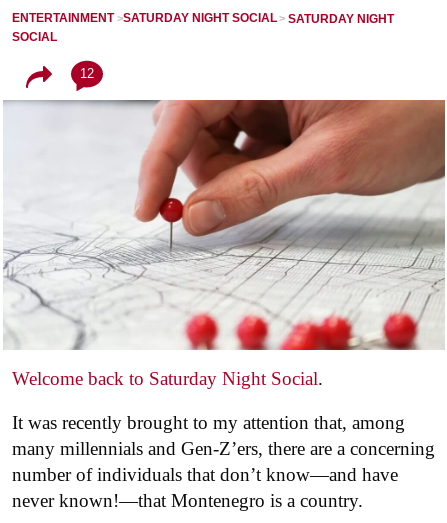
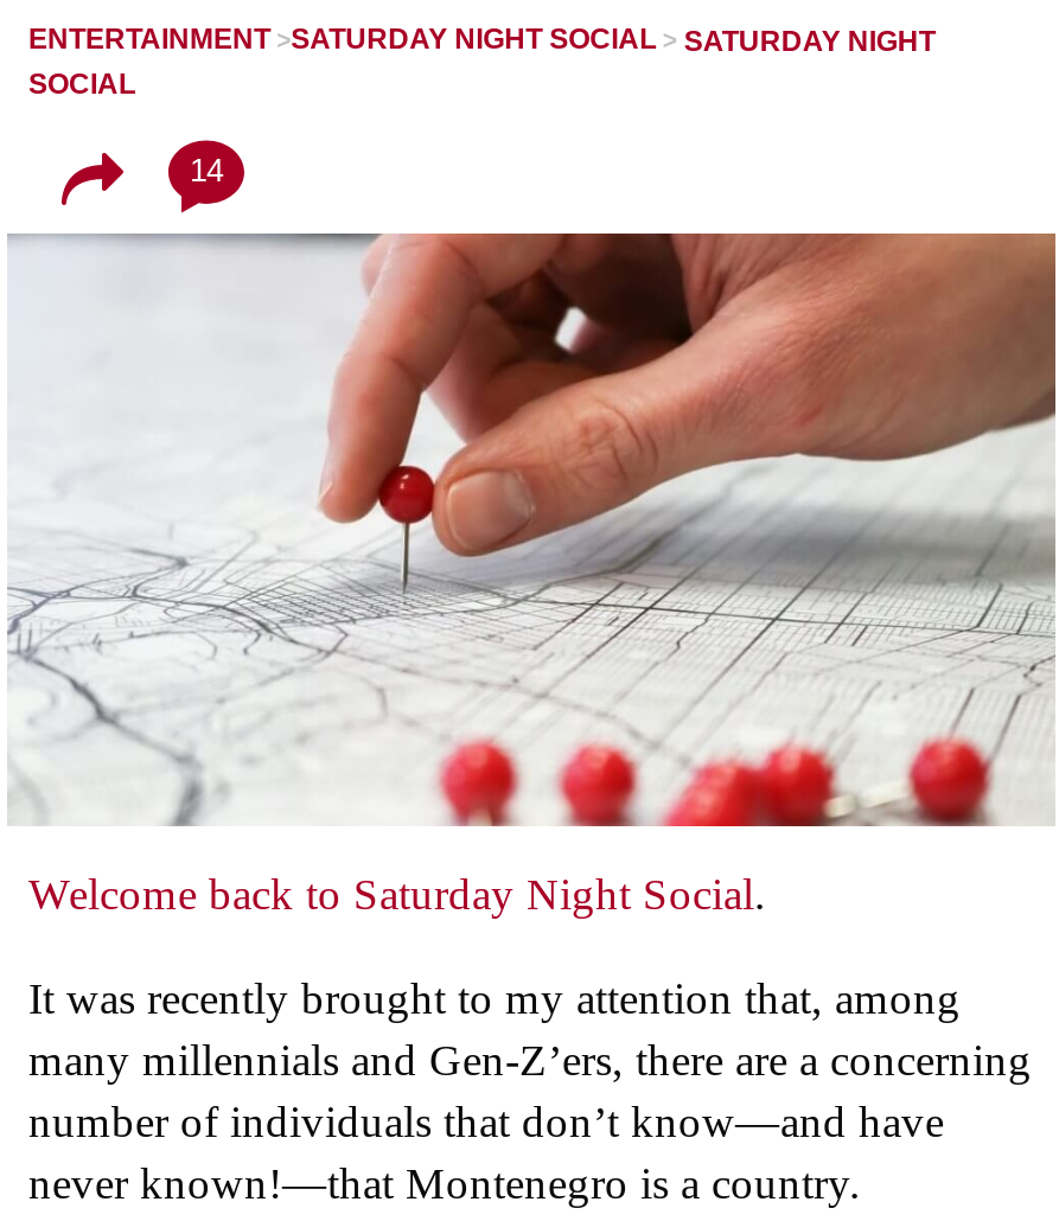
- 12
+ 14
